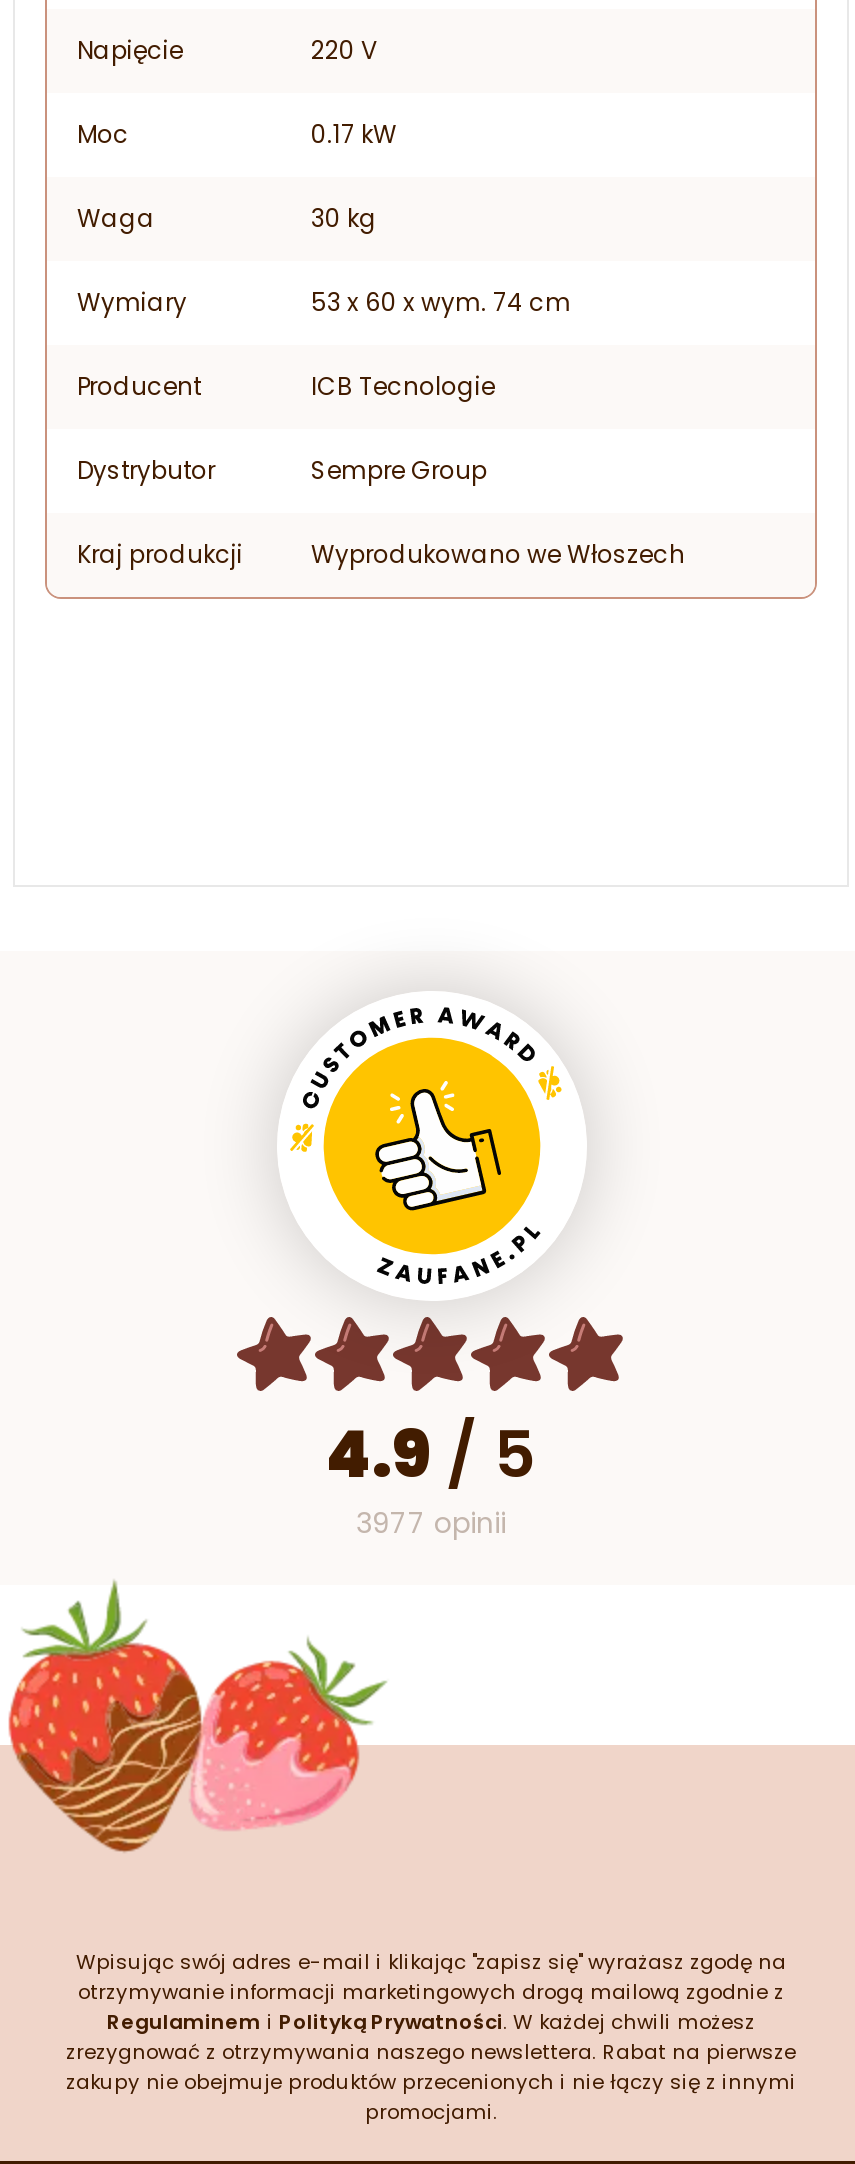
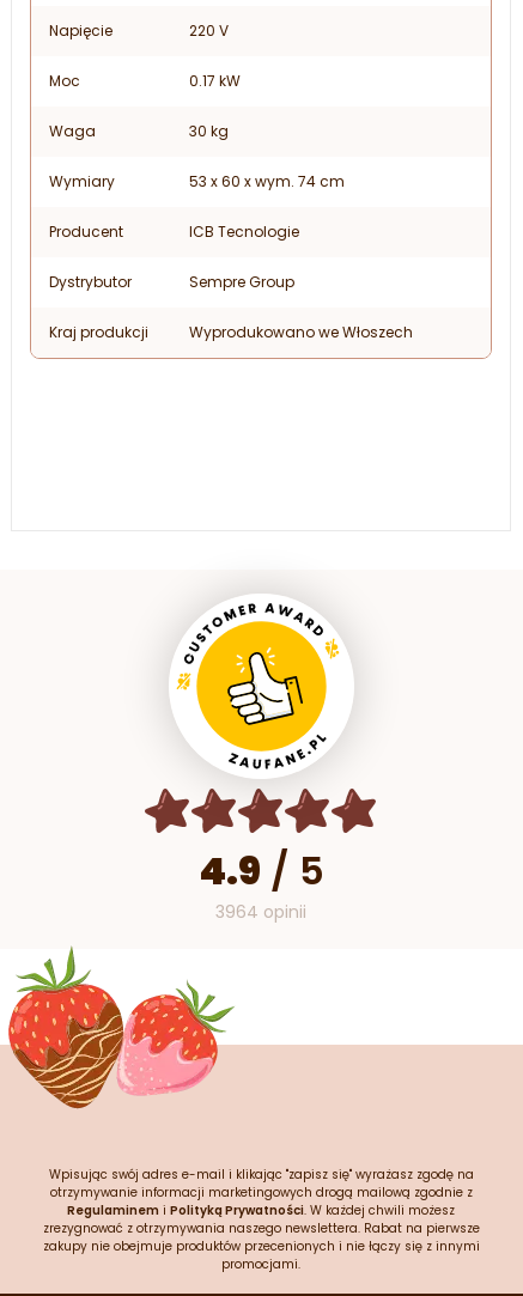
- 3977 opinii
+ 3964 opinii
